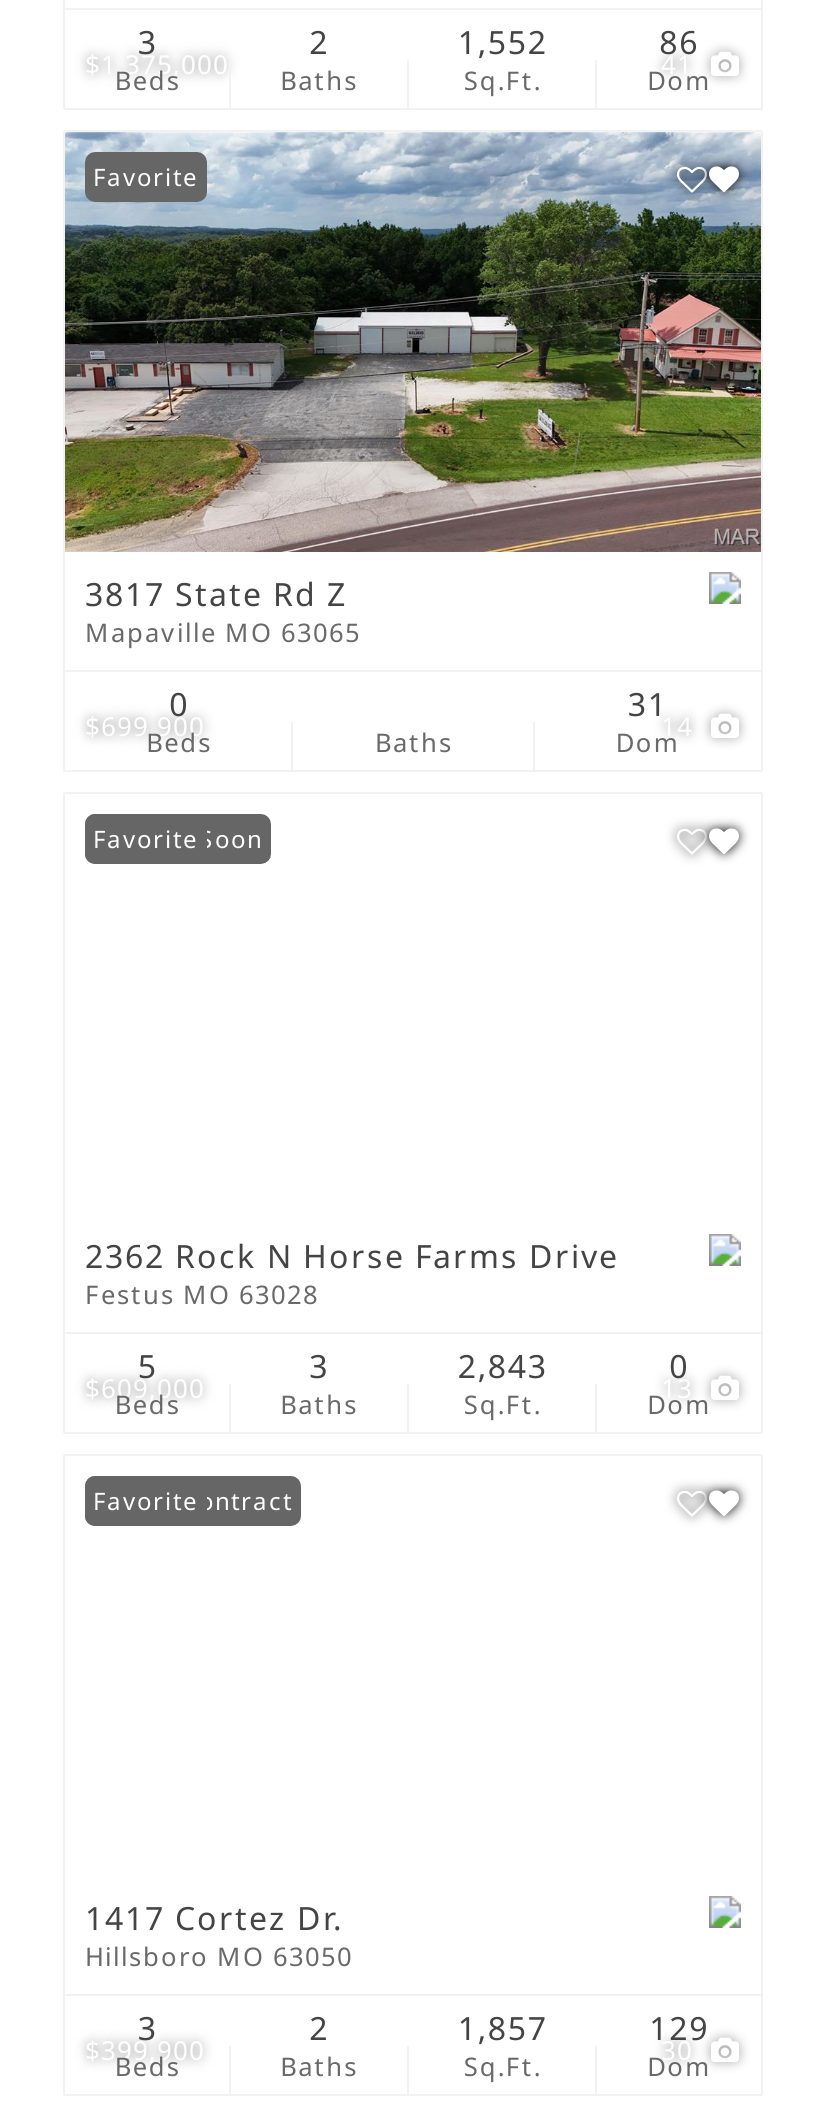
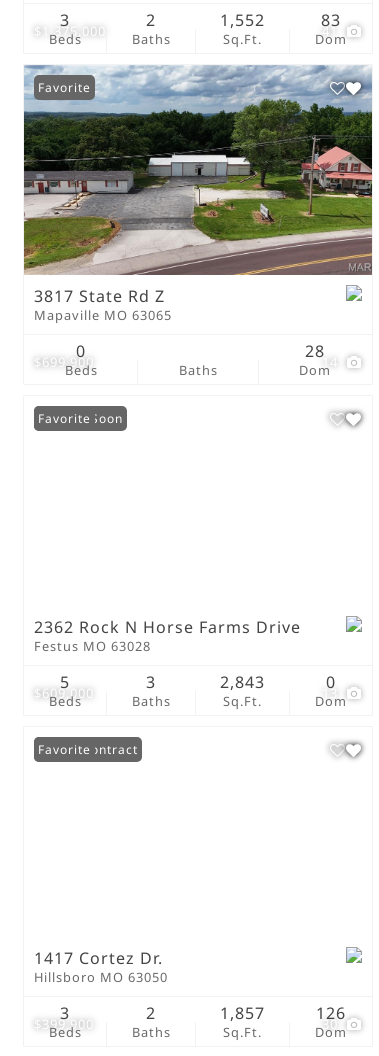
- 86
+ 83

- 31
+ 28

- 129
+ 126
